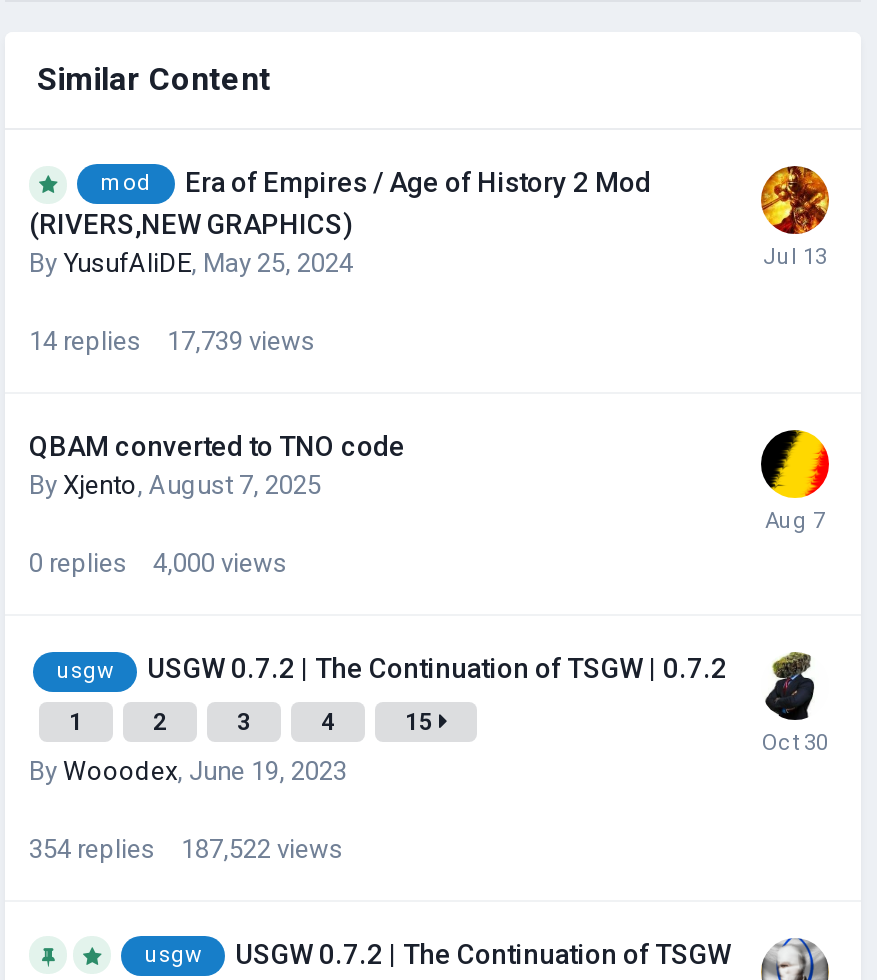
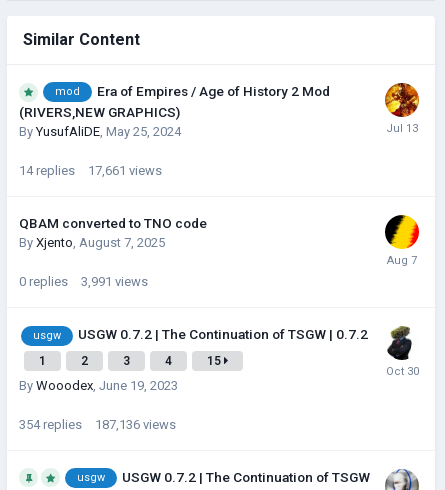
- 14 replies 17,739 views
+ 14 replies 17,661 views

- 0 replies 4,000 views
+ 0 replies 3,991 views

- 354 replies 187,522 views
+ 354 replies 187,136 views
